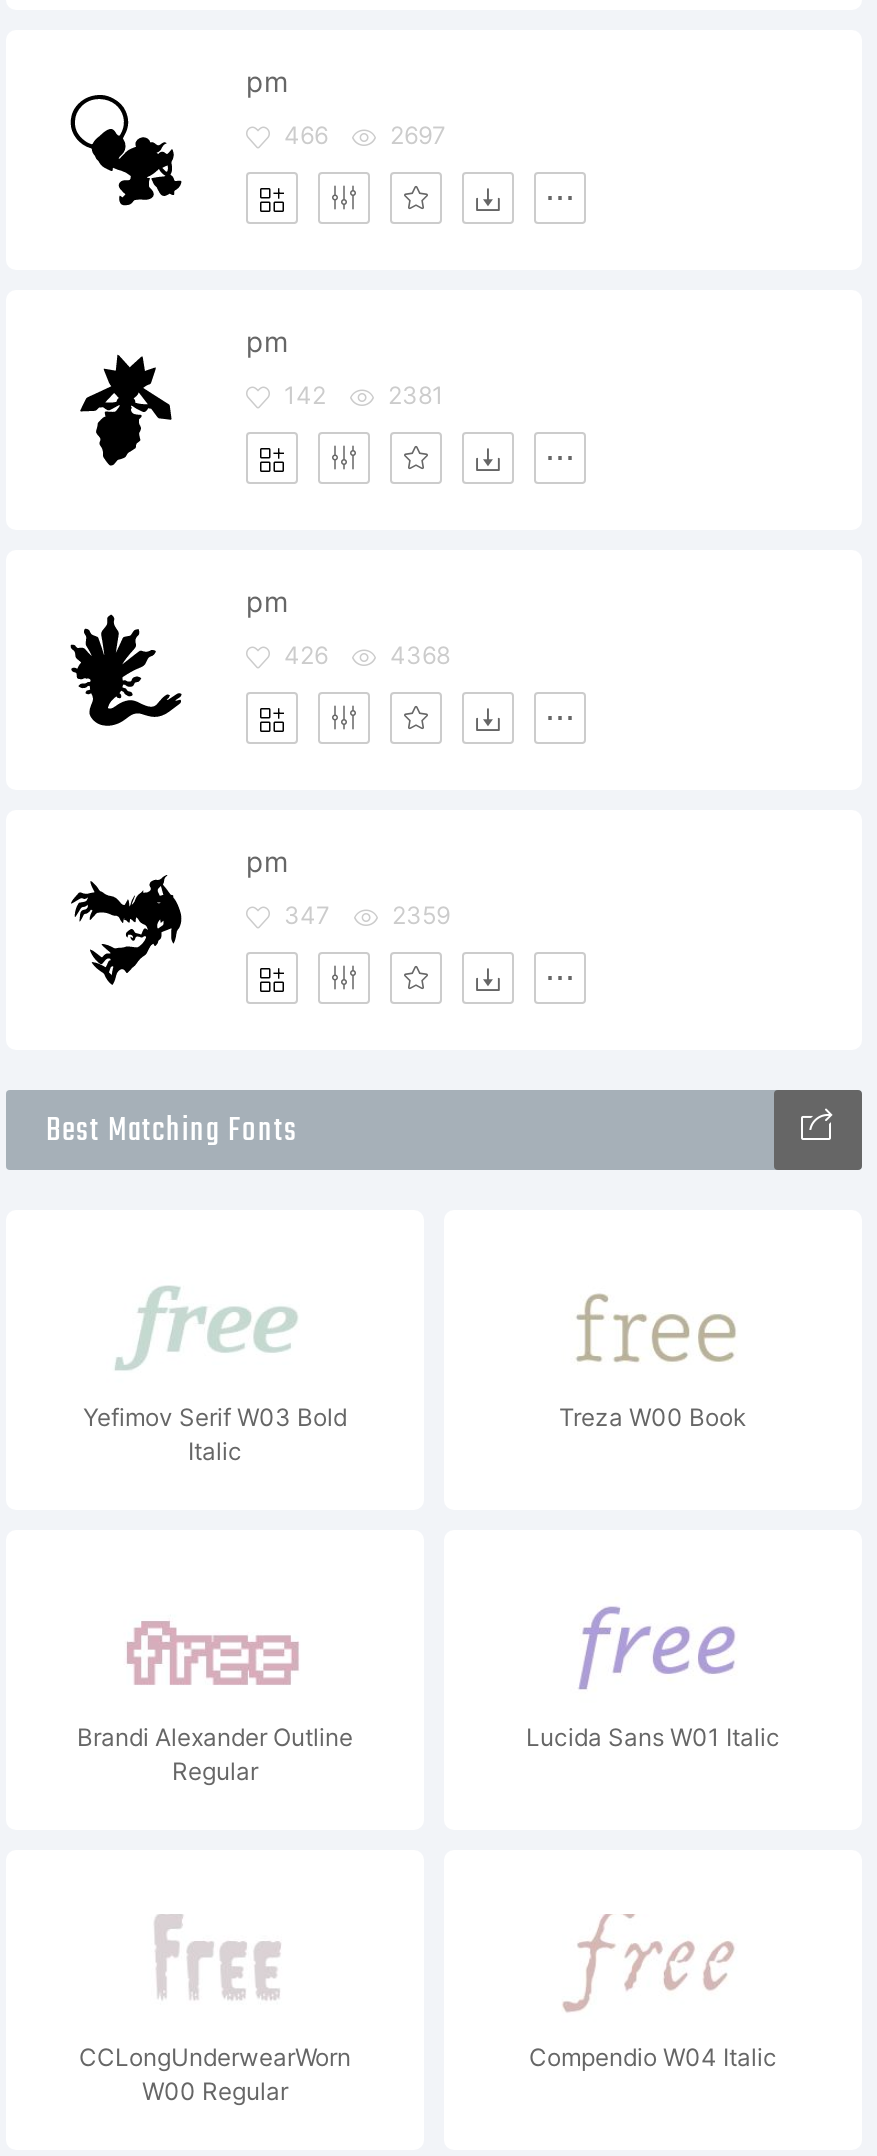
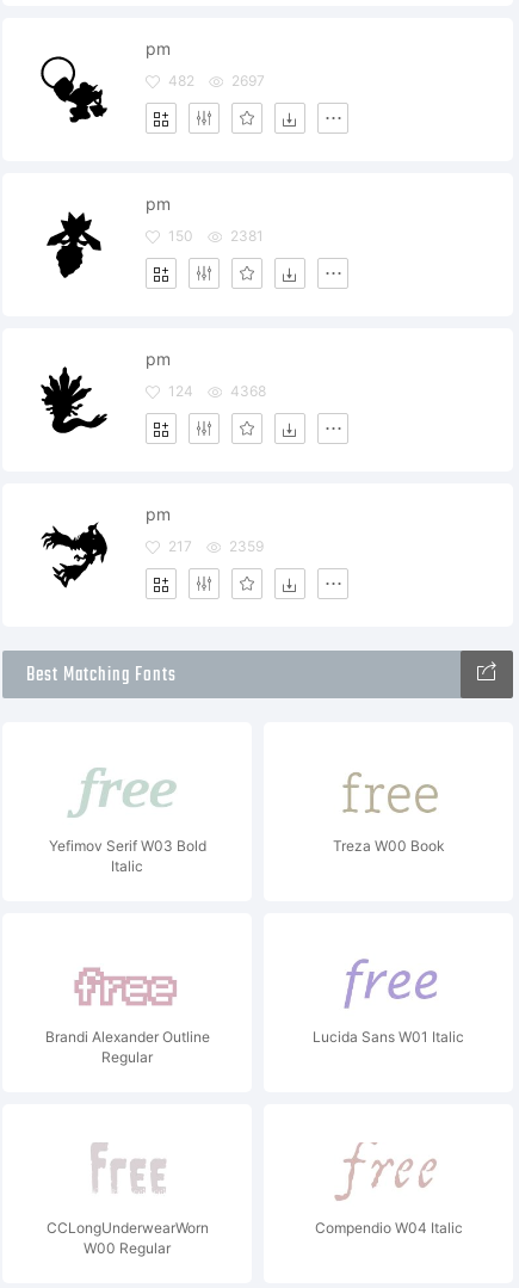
- 466
+ 482

- 142
+ 150

- 426
+ 124

- 347
+ 217
